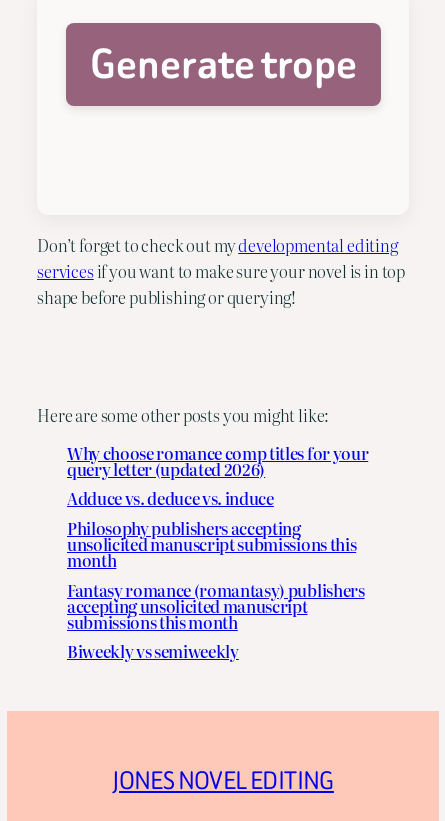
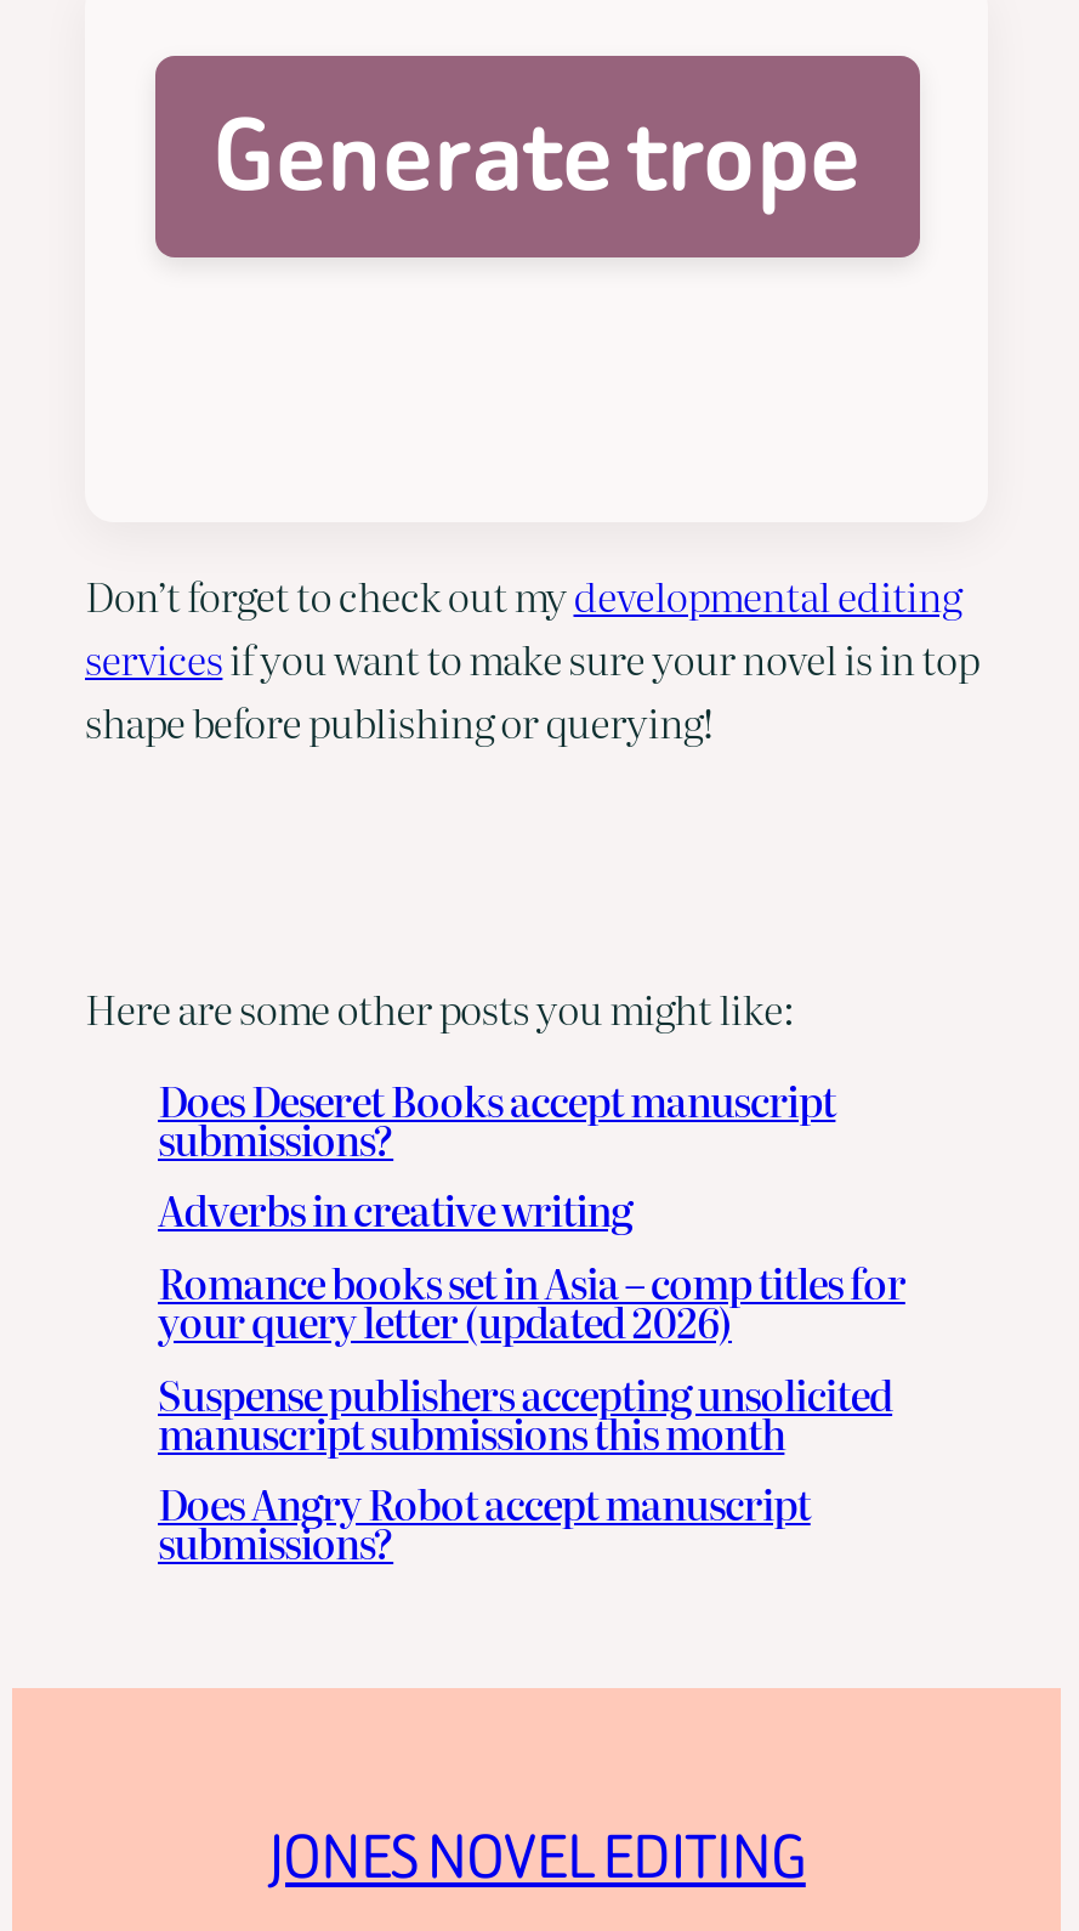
- Why choose romance comp titles for your
- query letter (updated 2026)
- Adduce vs. deduce vs. induce
- Philosophy publishers accepting
- unsolicited manuscript submissions this
- month
- Fantasy romance (romantasy) publishers
- accepting unsolicited manuscript
- submissions this month
- Biweekly vs semiweekly
+ Does Deseret Books accept manuscript
+ submissions?
+ Adverbs in creative writing
+ Romance books set in Asia – comp titles for
+ your query letter (updated 2026)
+ Suspense publishers accepting unsolicited
+ manuscript submissions this month
+ Does Angry Robot accept manuscript
+ submissions?
